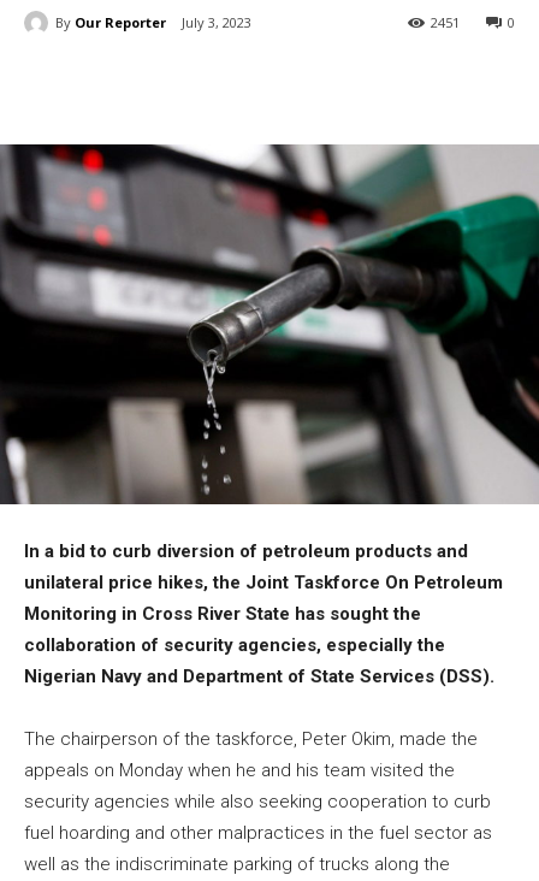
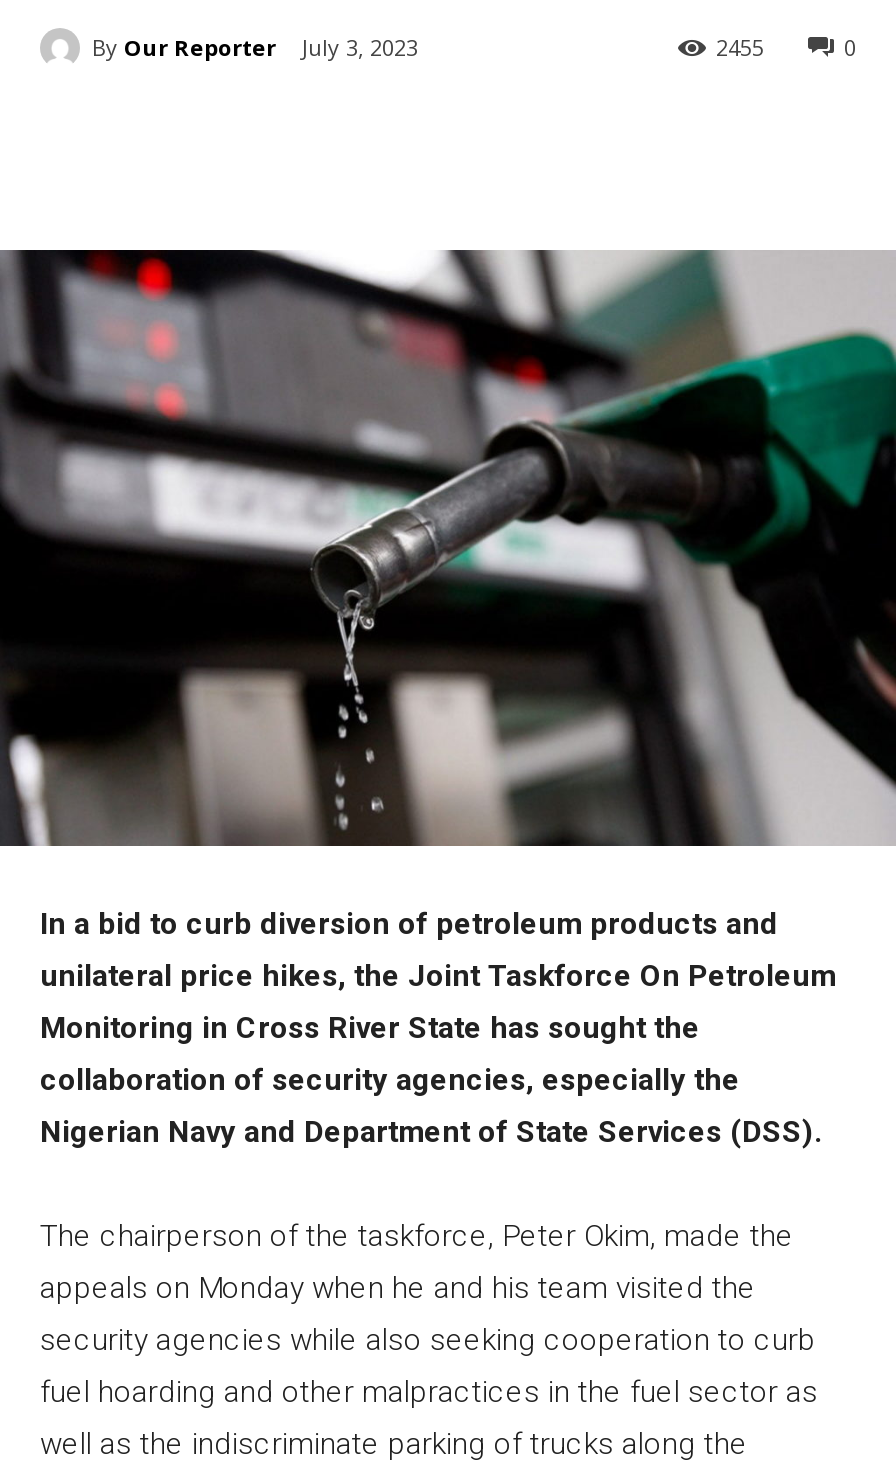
- 2451
+ 2455
